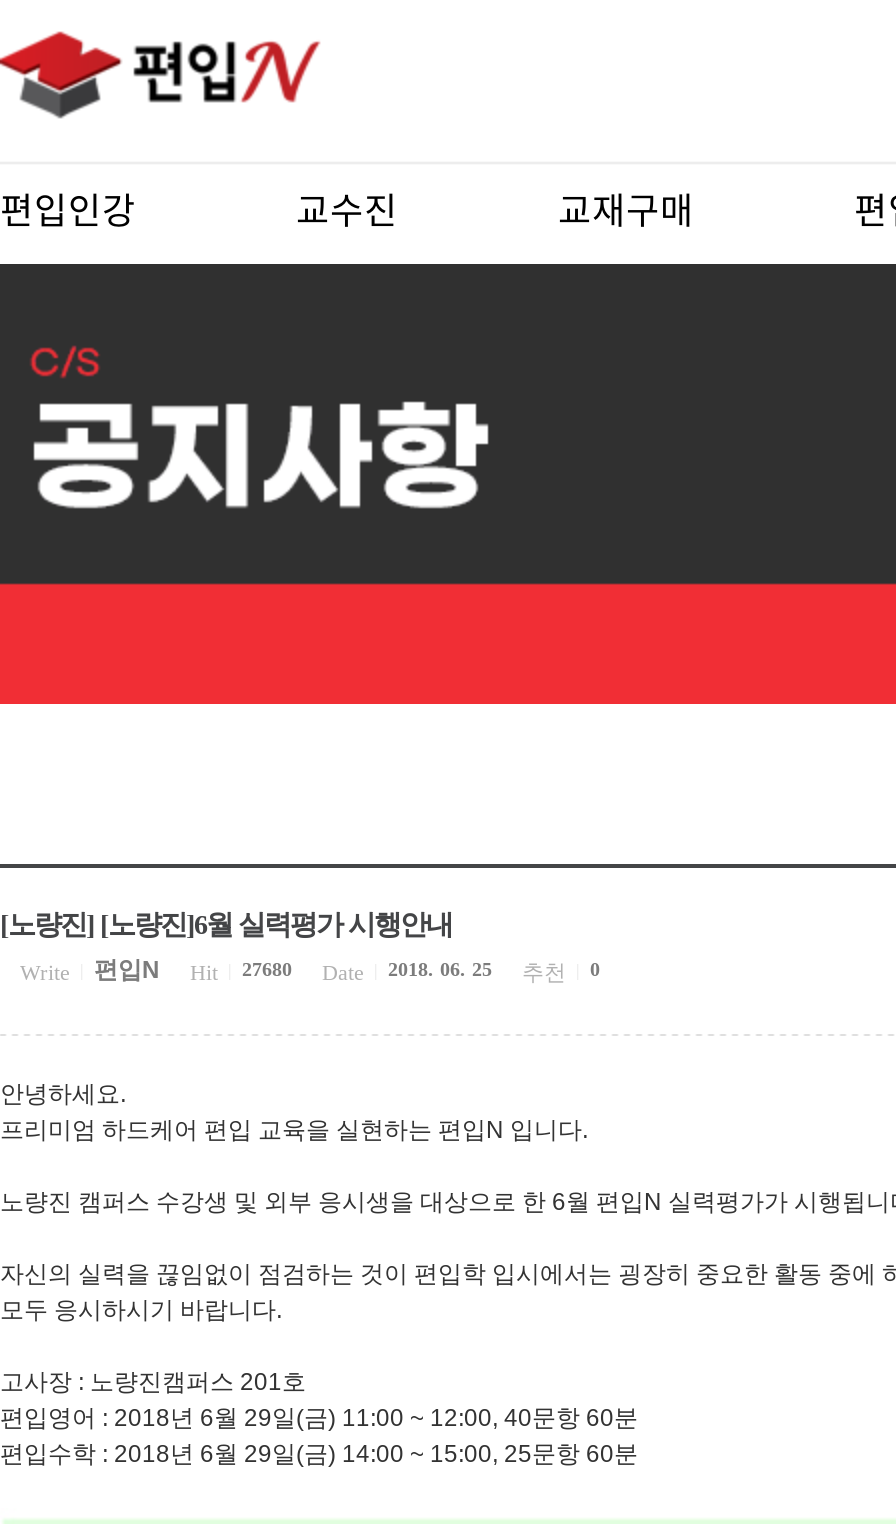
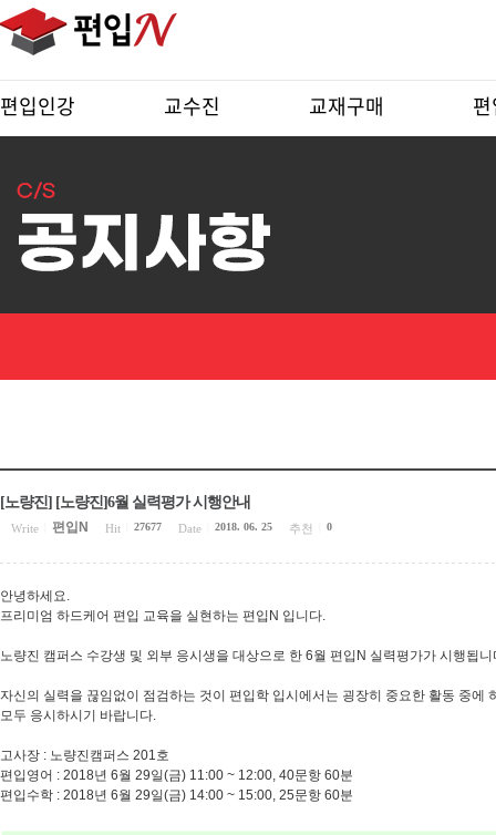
- Write 편입N Hit 27680 Date 2018. 06. 25 추천 0
+ Write 편입N Hit 27677 Date 2018. 06. 25 추천 0
